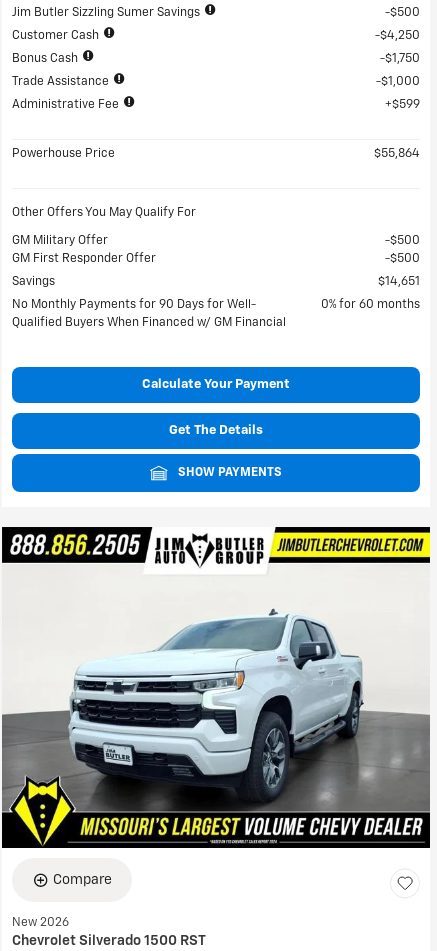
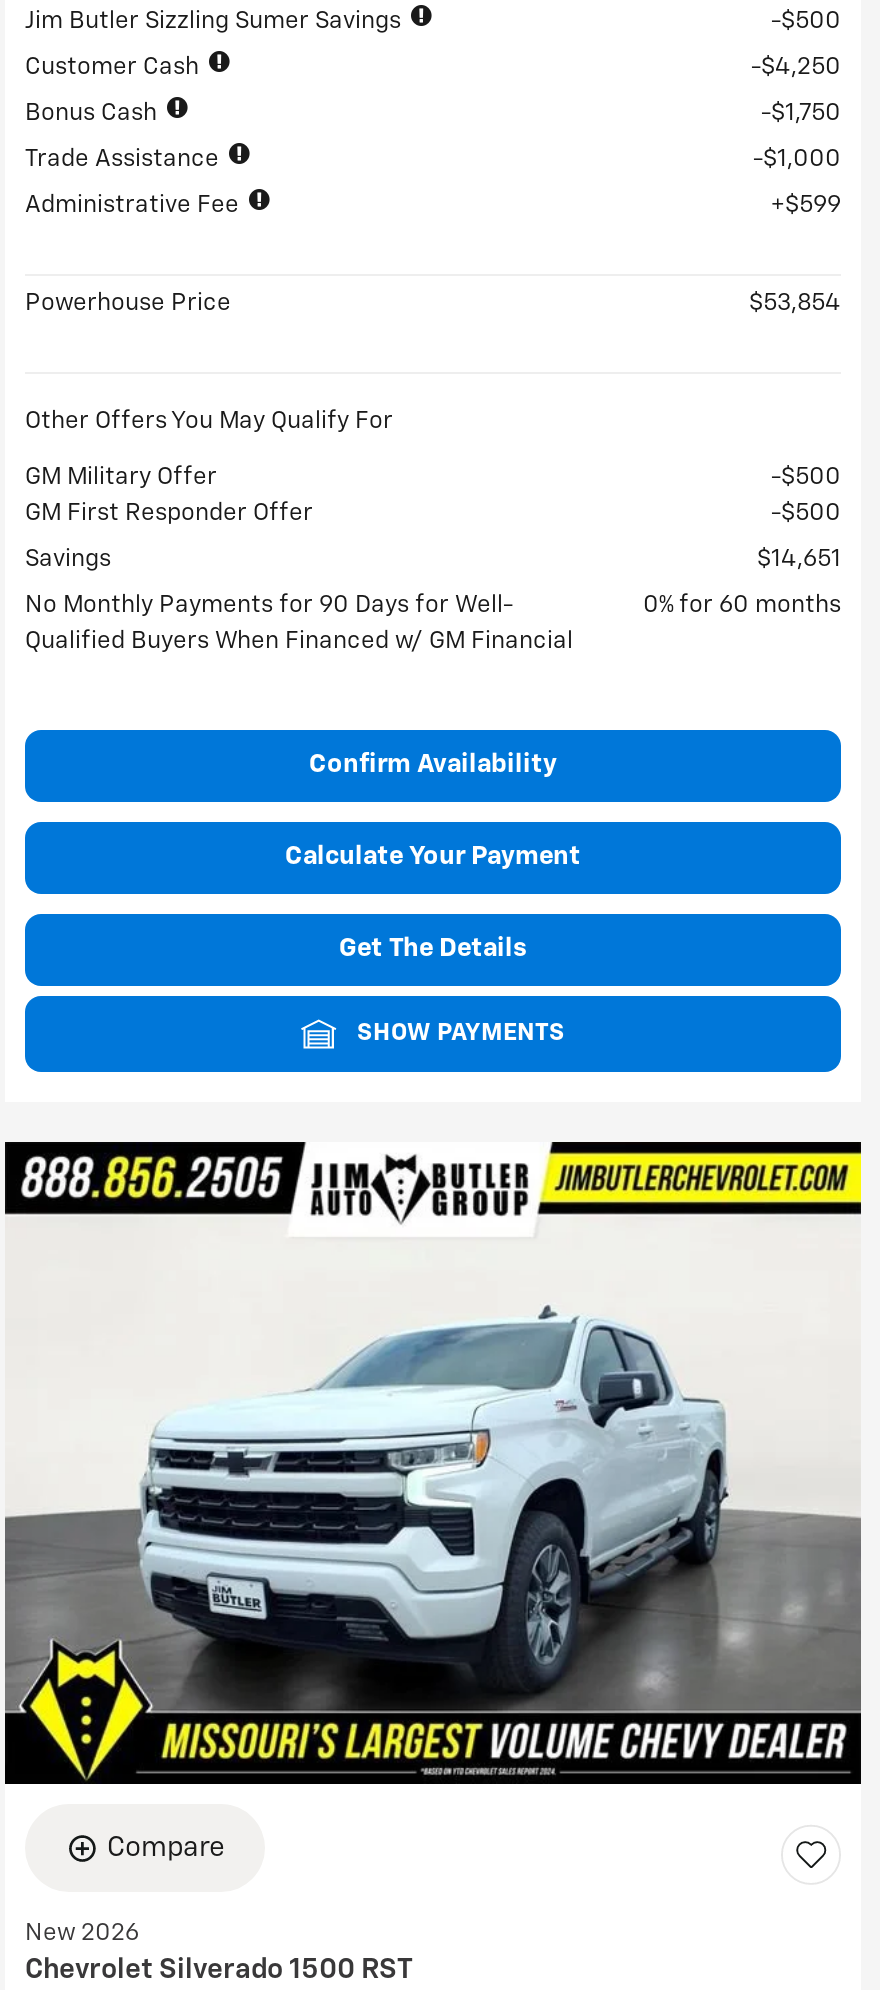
- $55,864
+ $53,854

+ Confirm Availability
